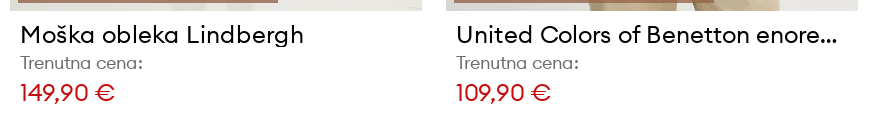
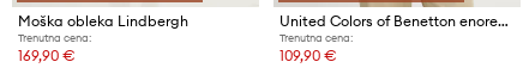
- 149,90 €
+ 169,90 €
